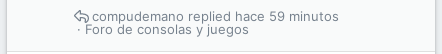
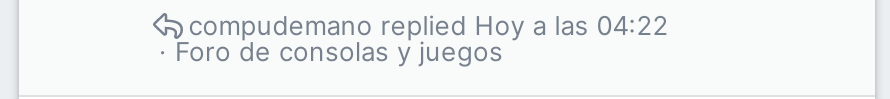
- hace 59 minutos
+ Hoy a las 04:22
